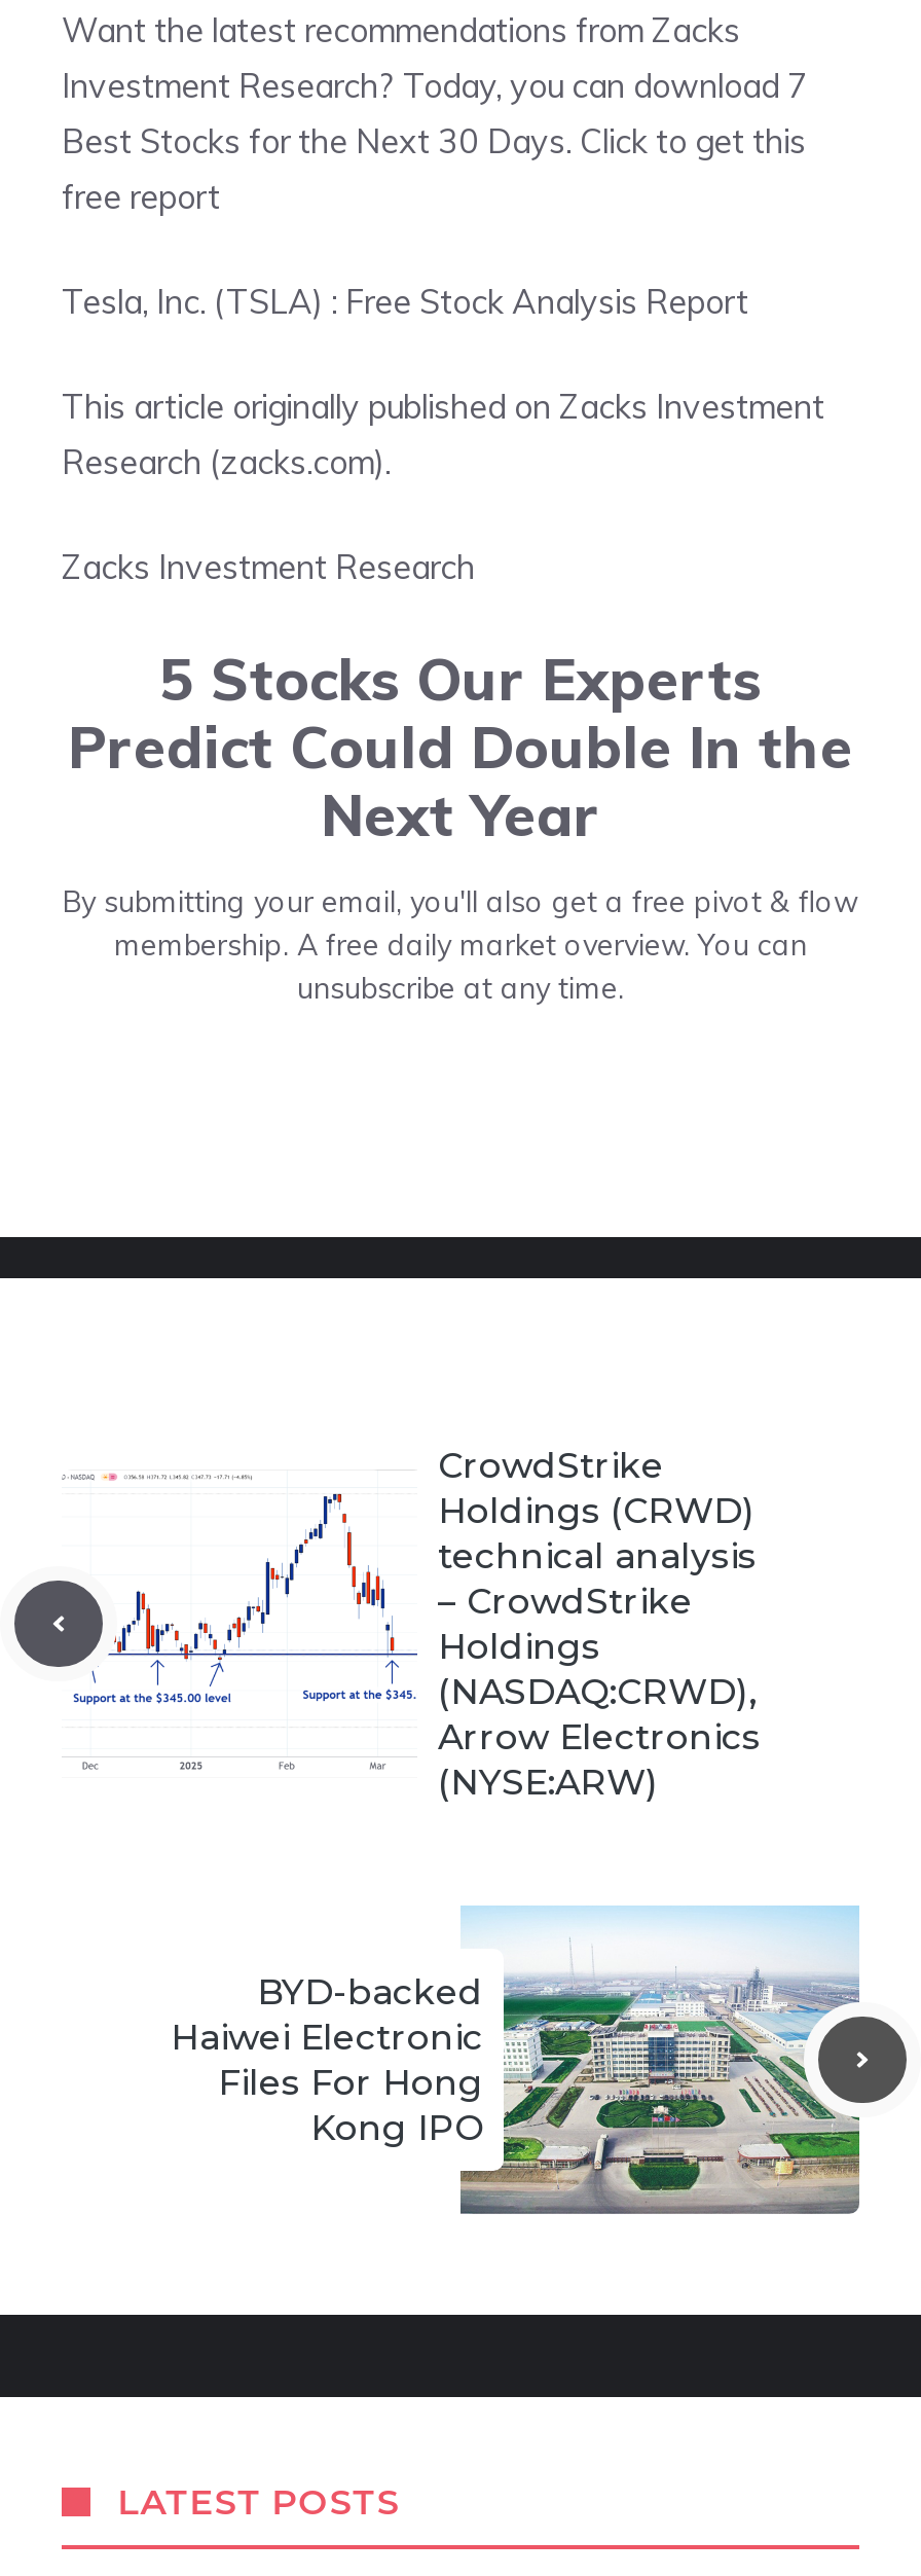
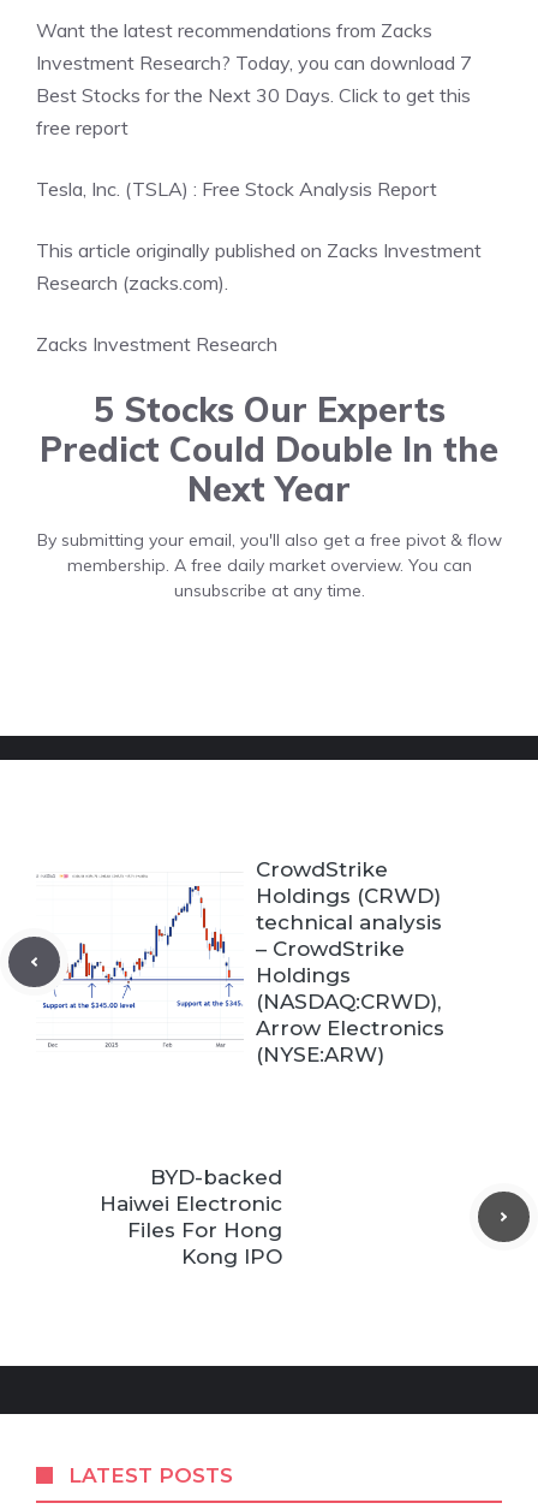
- [image]
